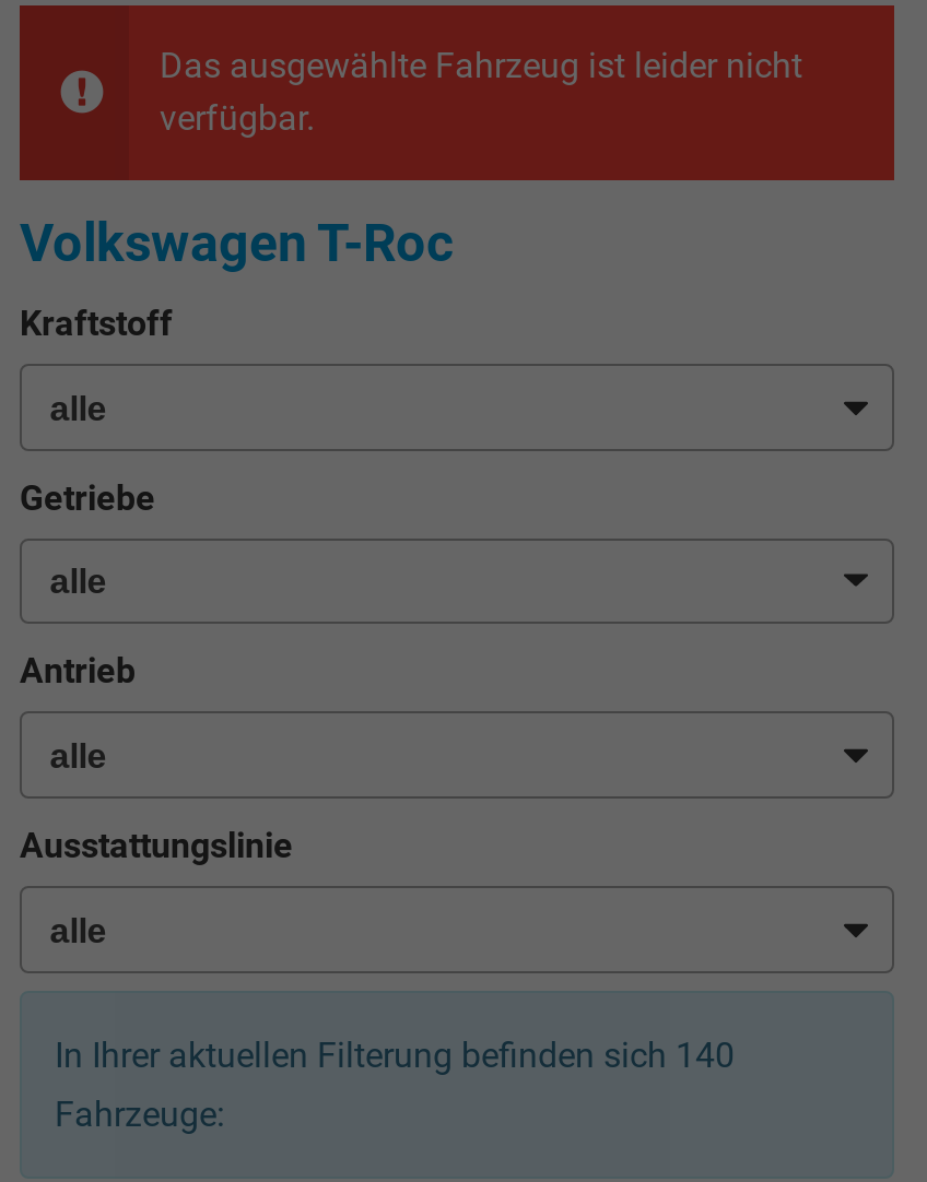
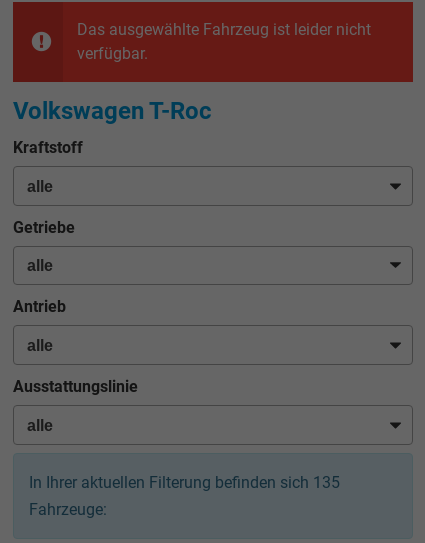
- In Ihrer aktuellen Filterung befinden sich 140
+ In Ihrer aktuellen Filterung befinden sich 135
